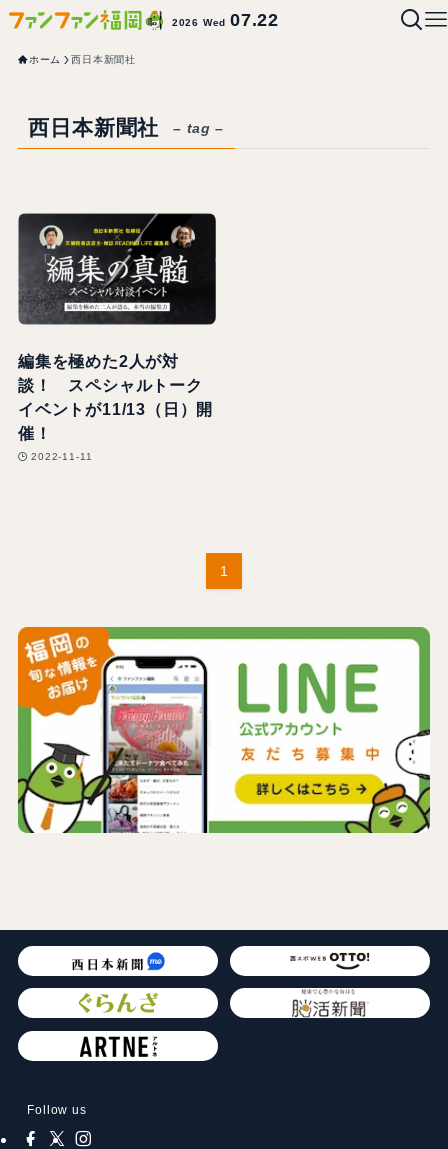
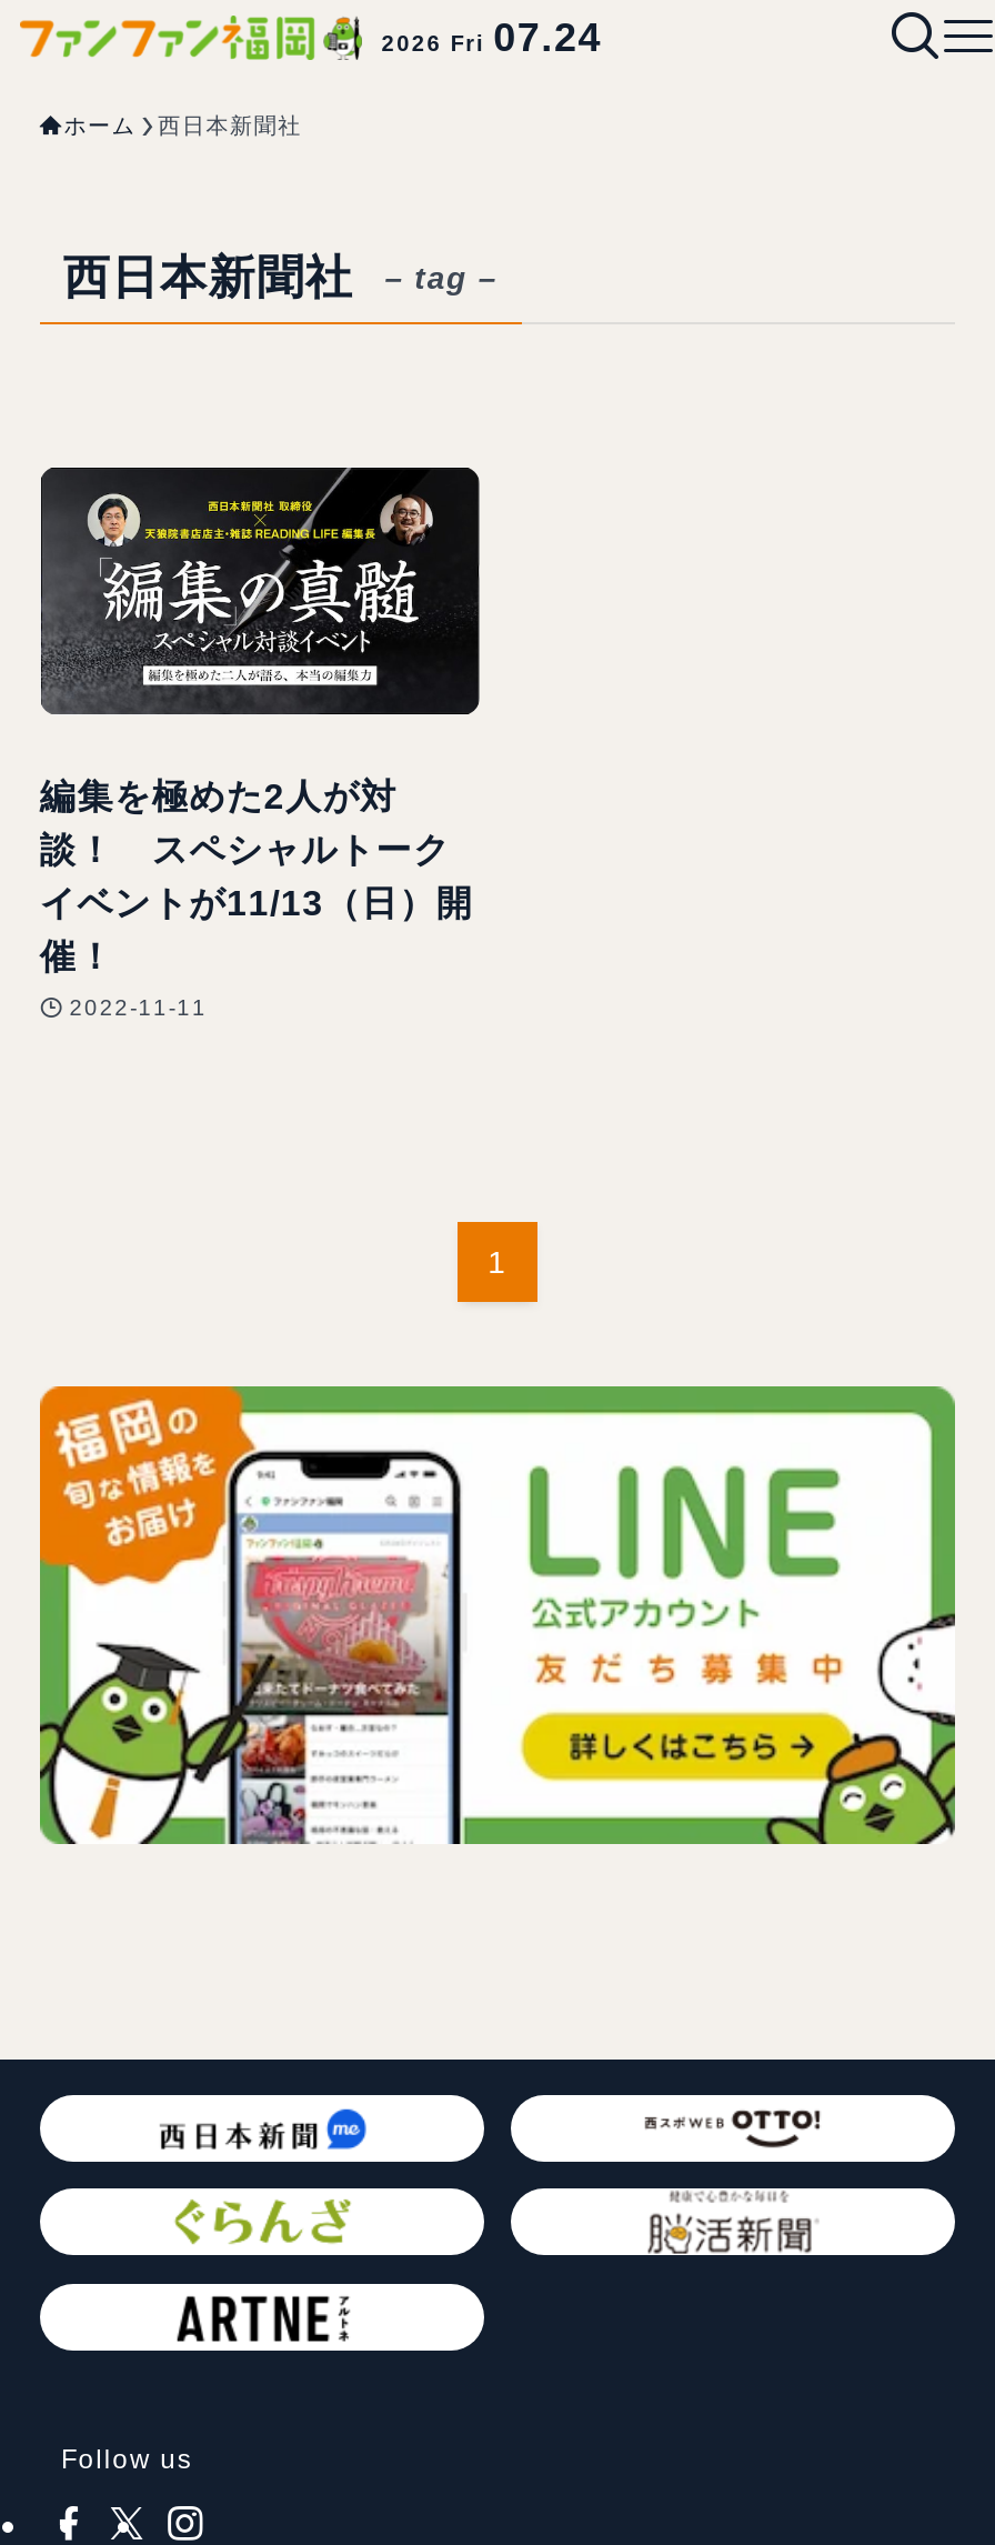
- 2026 Wed 07.22
+ 2026 Fri 07.24
